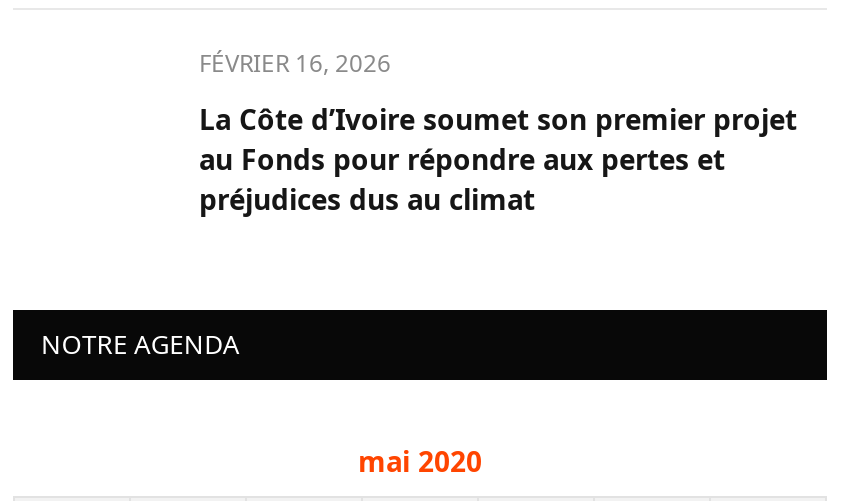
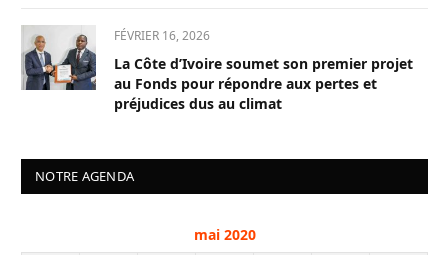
+ [image]
